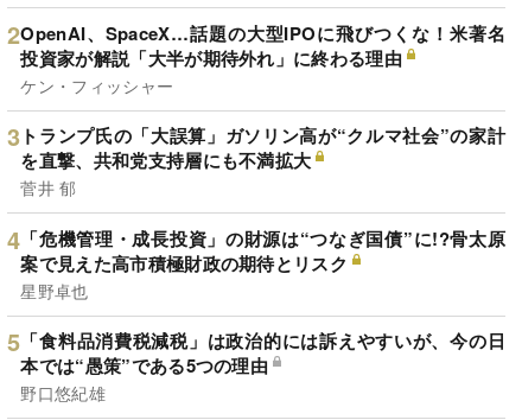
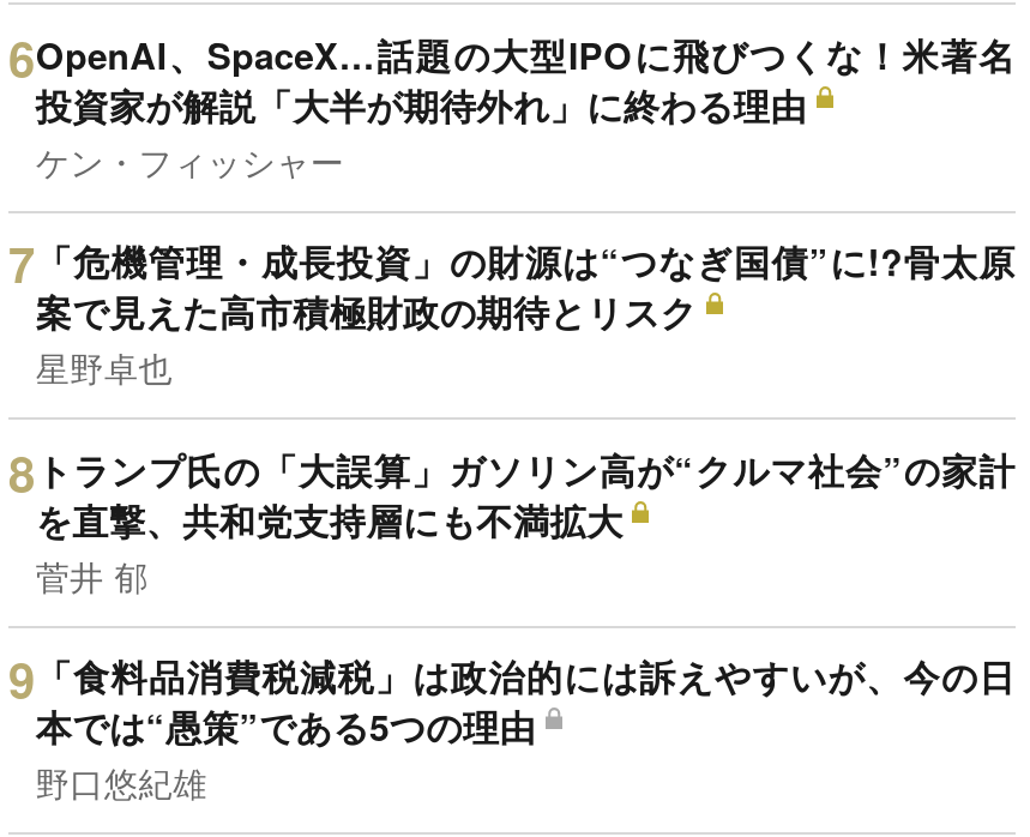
moved down: トランプ氏の「大誤算」ガソリン高が“クルマ社会”の家計 | を直撃、共和党支持層にも不満拡大

moved up: 「危機管理・成長投資」の財源は“つなぎ国債”に!?骨太原 | 案で見えた高市積極財政の期待とリスク | 星野卓也
